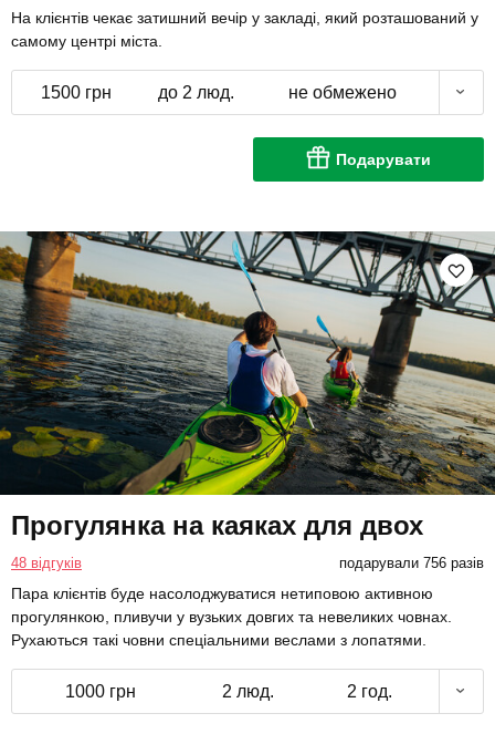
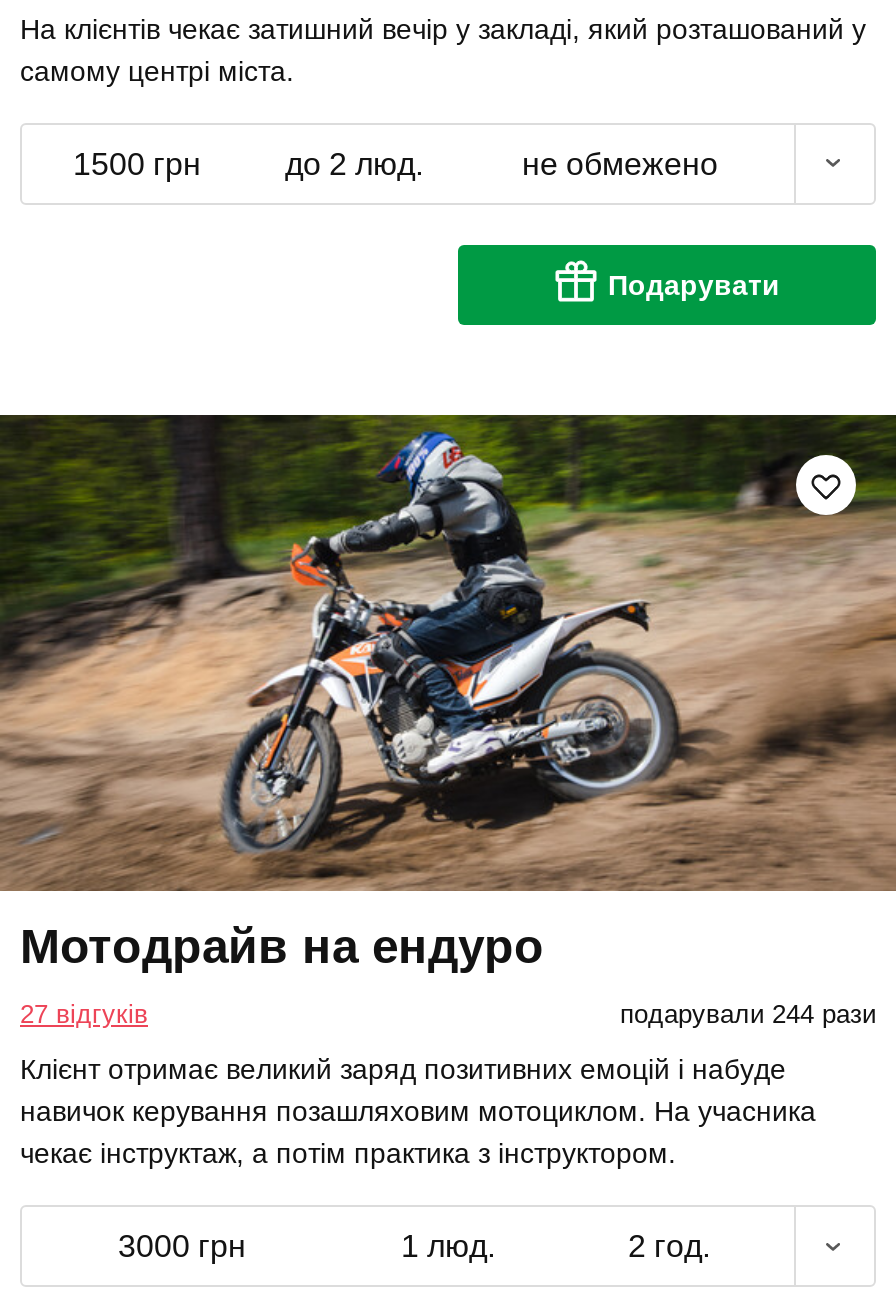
- [image]
- Прогулянка на каяках для двох
+ [image]
+ Мотодрайв на ендуро

- 48 відгуків
- подарували 756 разів
+ 27 відгуків
+ подарували 244 рази

- Пара клієнтів буде насолоджуватися нетиповою активною
- прогулянкою, пливучи у вузьких довгих та невеликих човнах.
- Рухаються такі човни спеціальними веслами з лопатями.
+ Клієнт отримає великий заряд позитивних емоцій і набуде
+ навичок керування позашляховим мотоциклом. На учасника
+ чекає інструктаж, а потім практика з інструктором.

- 1000 грн
- 2 люд.
+ 3000 грн
+ 1 люд.
